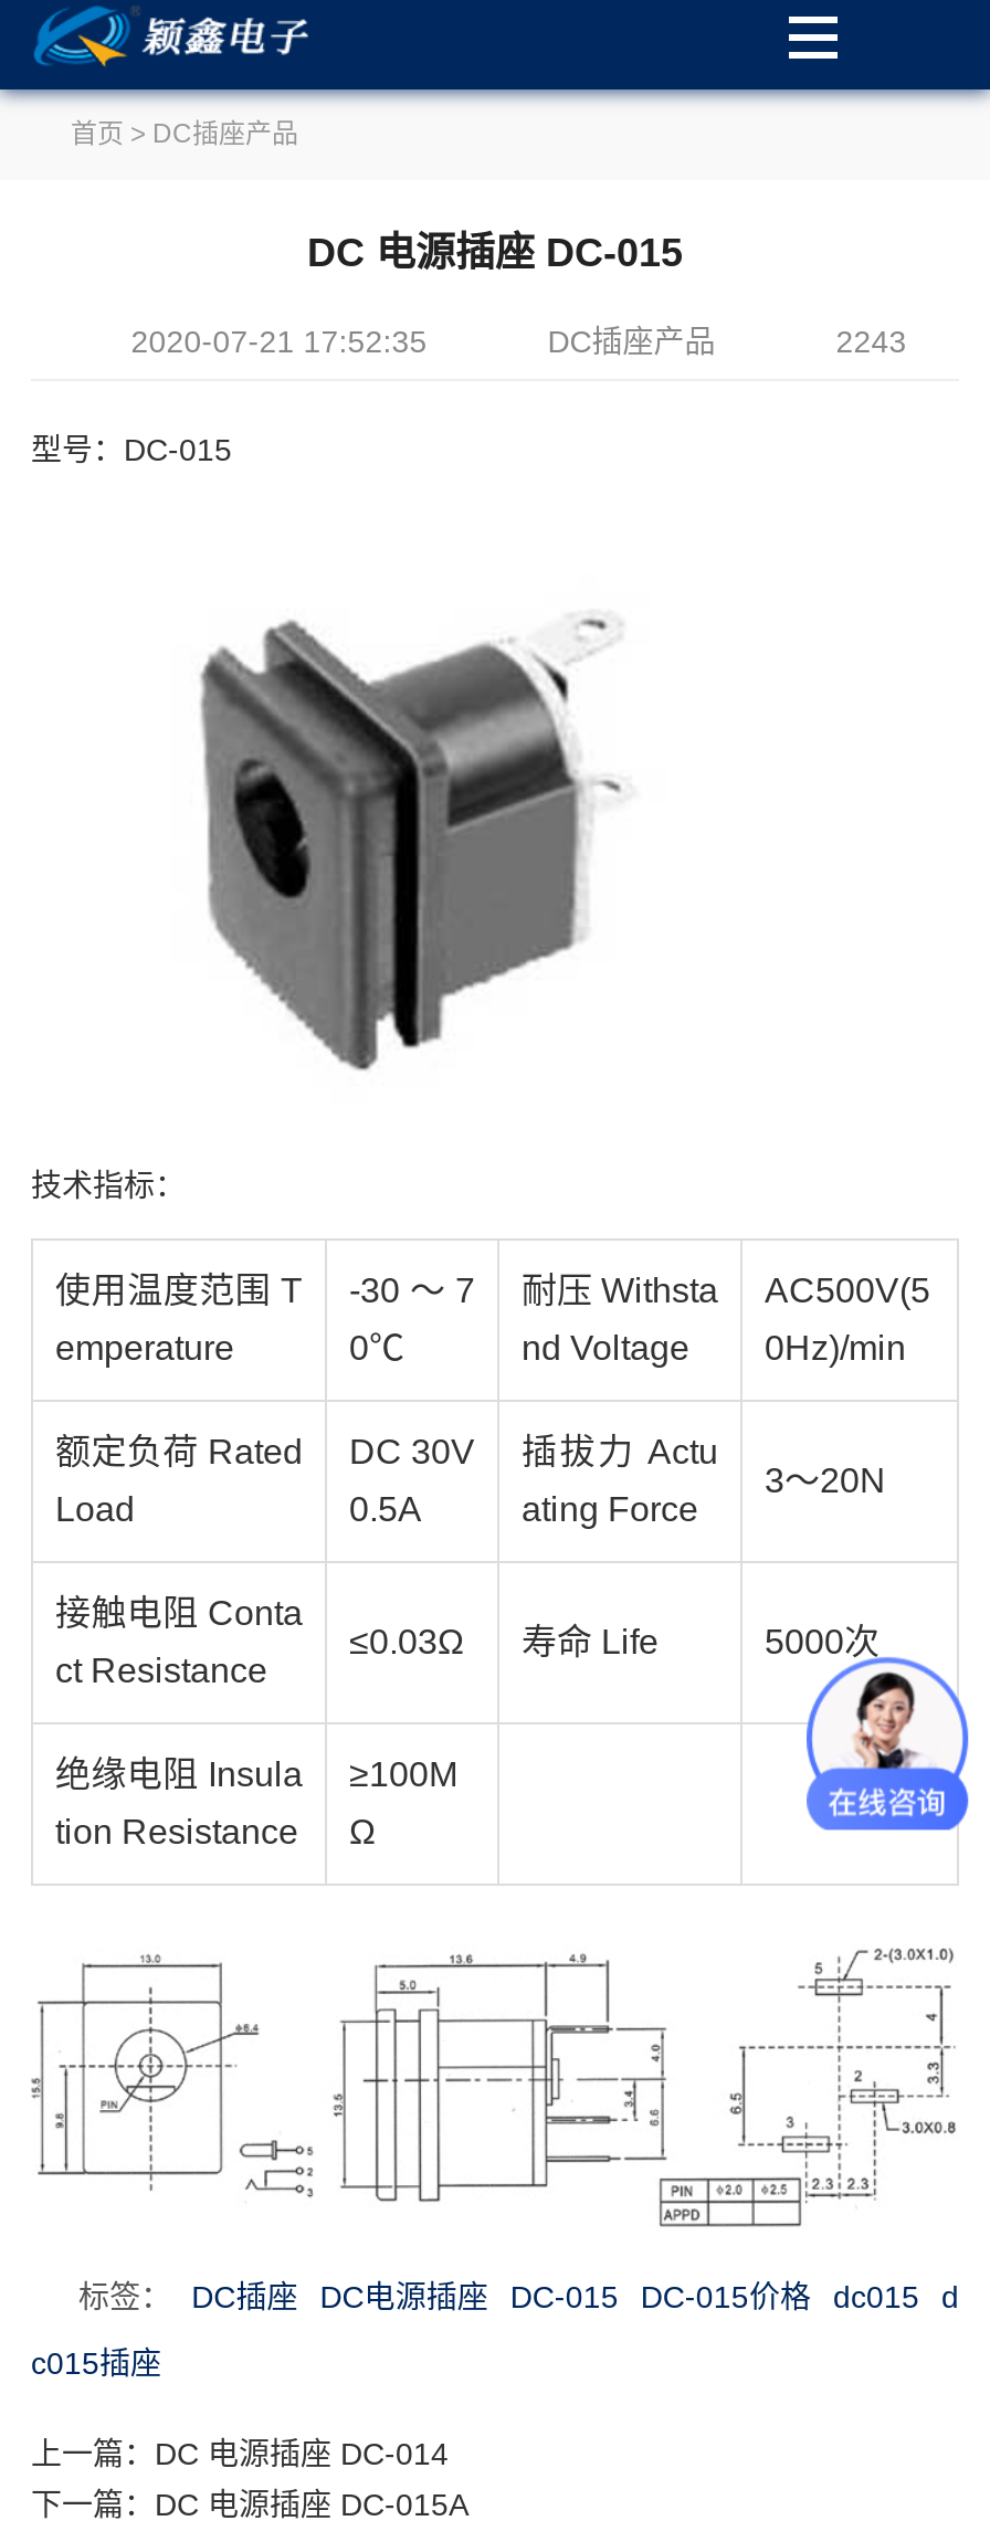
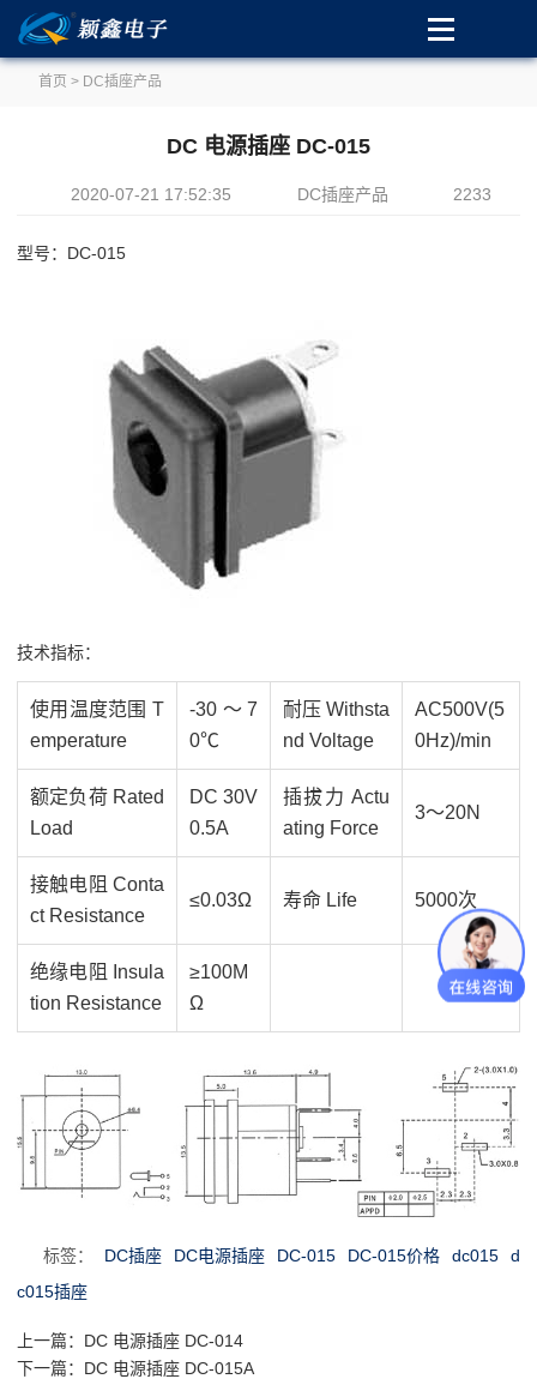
- 2243
+ 2233
